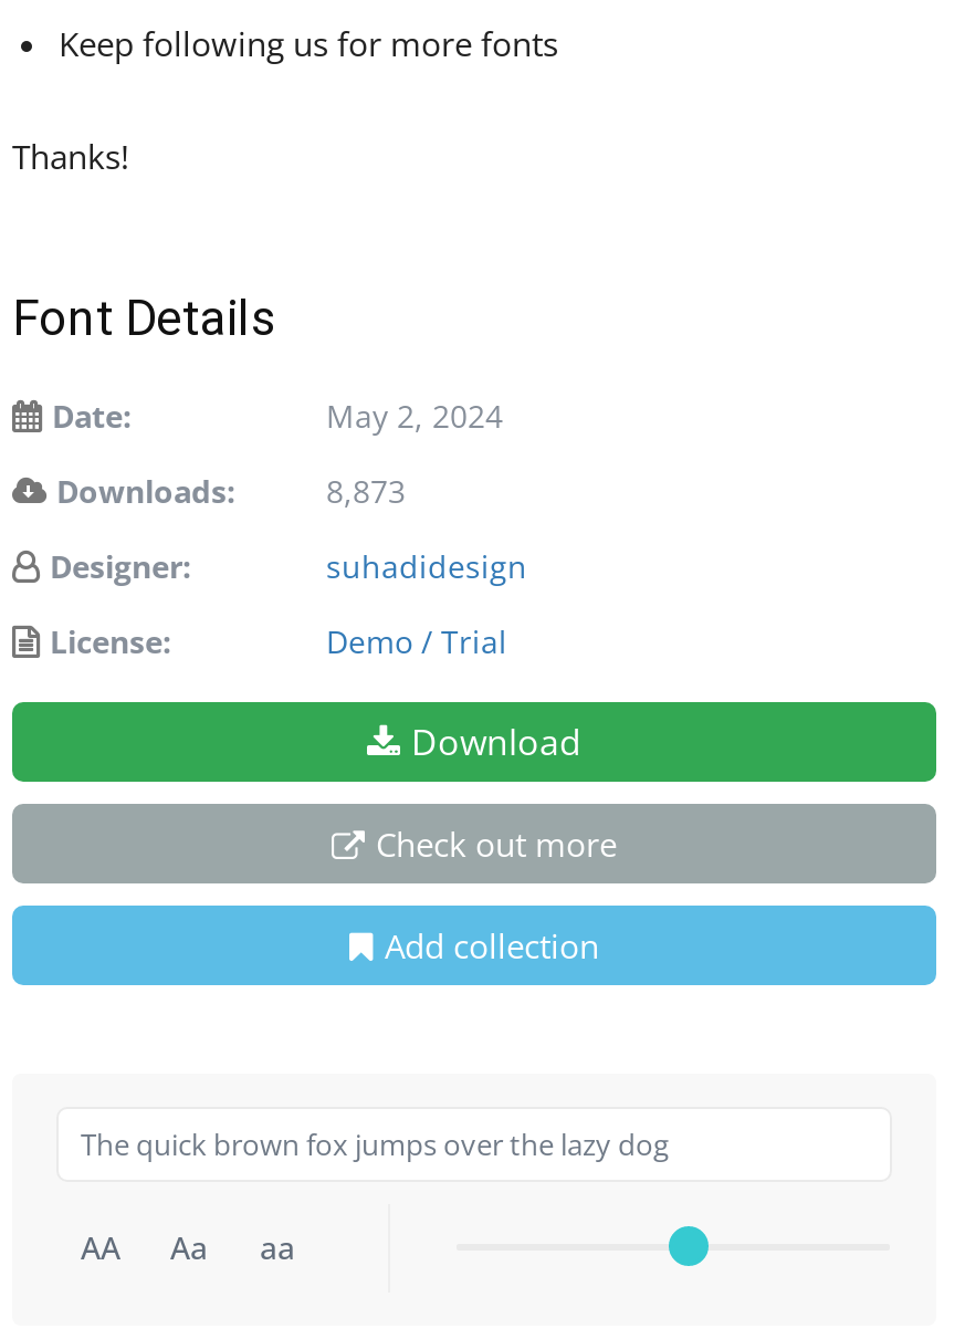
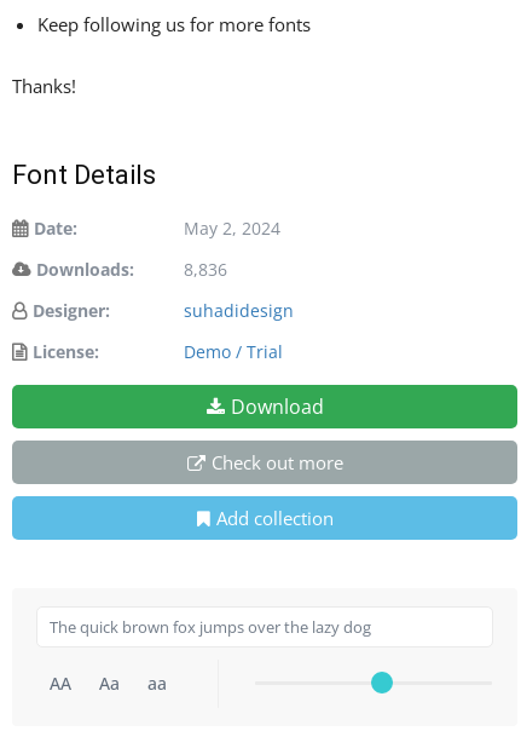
- 8,873
+ 8,836
